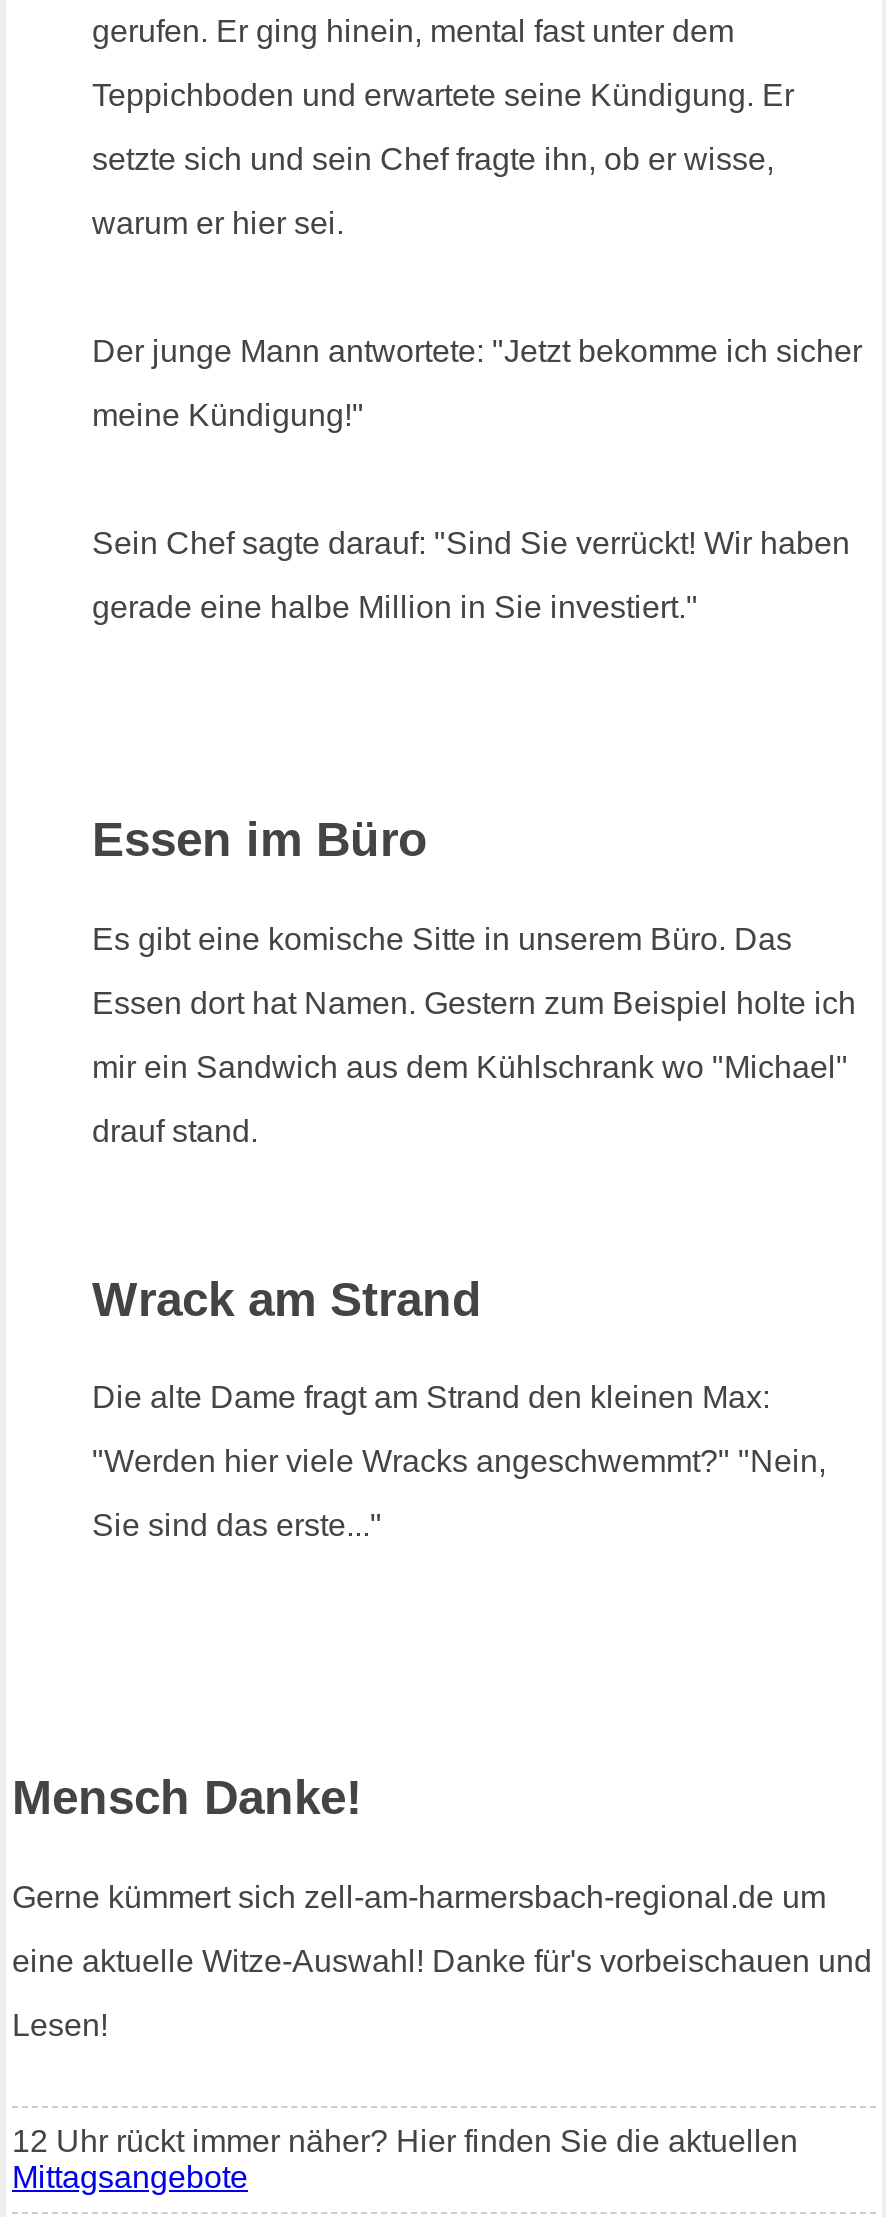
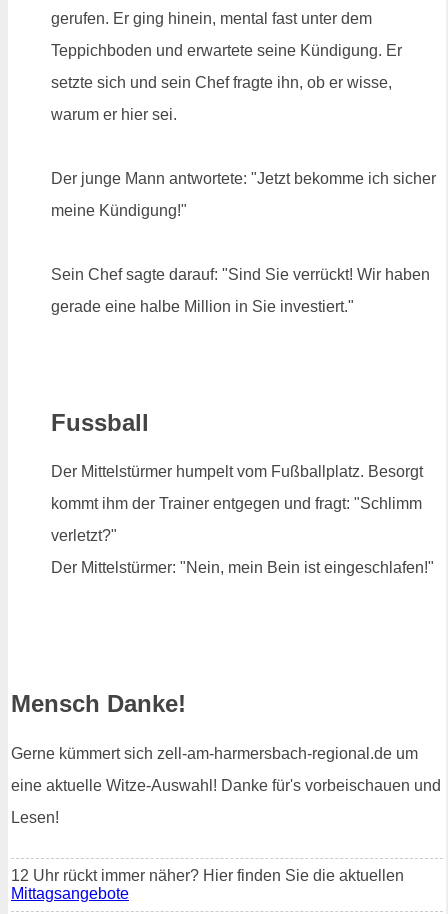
- Essen im Büro
- Es gibt eine komische Sitte in unserem Büro. Das
- Essen dort hat Namen. Gestern zum Beispiel holte ich
- mir ein Sandwich aus dem Kühlschrank wo "Michael"
- drauf stand.
- Wrack am Strand
- Die alte Dame fragt am Strand den kleinen Max:
- "Werden hier viele Wracks angeschwemmt?" "Nein,
- Sie sind das erste..."
+ Fussball
+ Der Mittelstürmer humpelt vom Fußballplatz. Besorgt
+ kommt ihm der Trainer entgegen und fragt: "Schlimm
+ verletzt?"
+ Der Mittelstürmer: "Nein, mein Bein ist eingeschlafen!"
